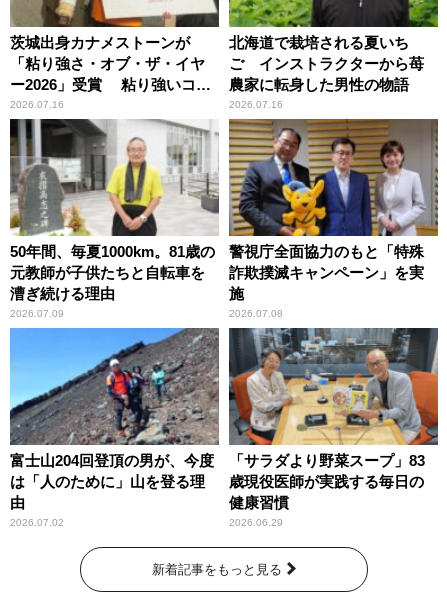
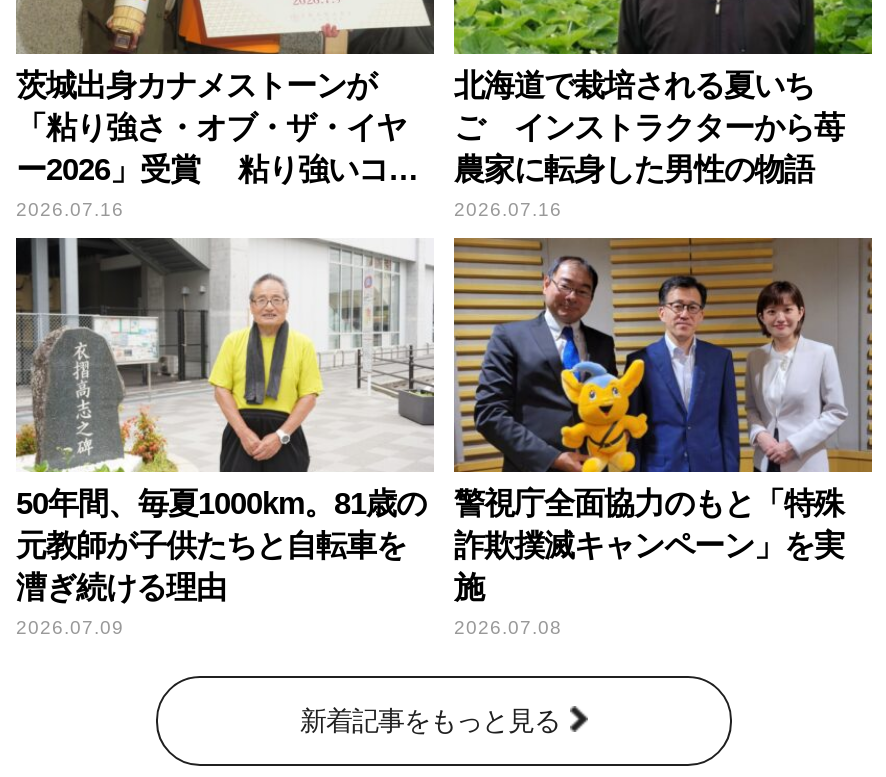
- [image]
- 富士山204回登頂の男が、今度
- は「人のために」山を登る理
- 由
- 2026.07.02

- [image]
- 「サラダより野菜スープ」83
- 歳現役医師が実践する毎日の
- 健康習慣
- 2026.06.29
